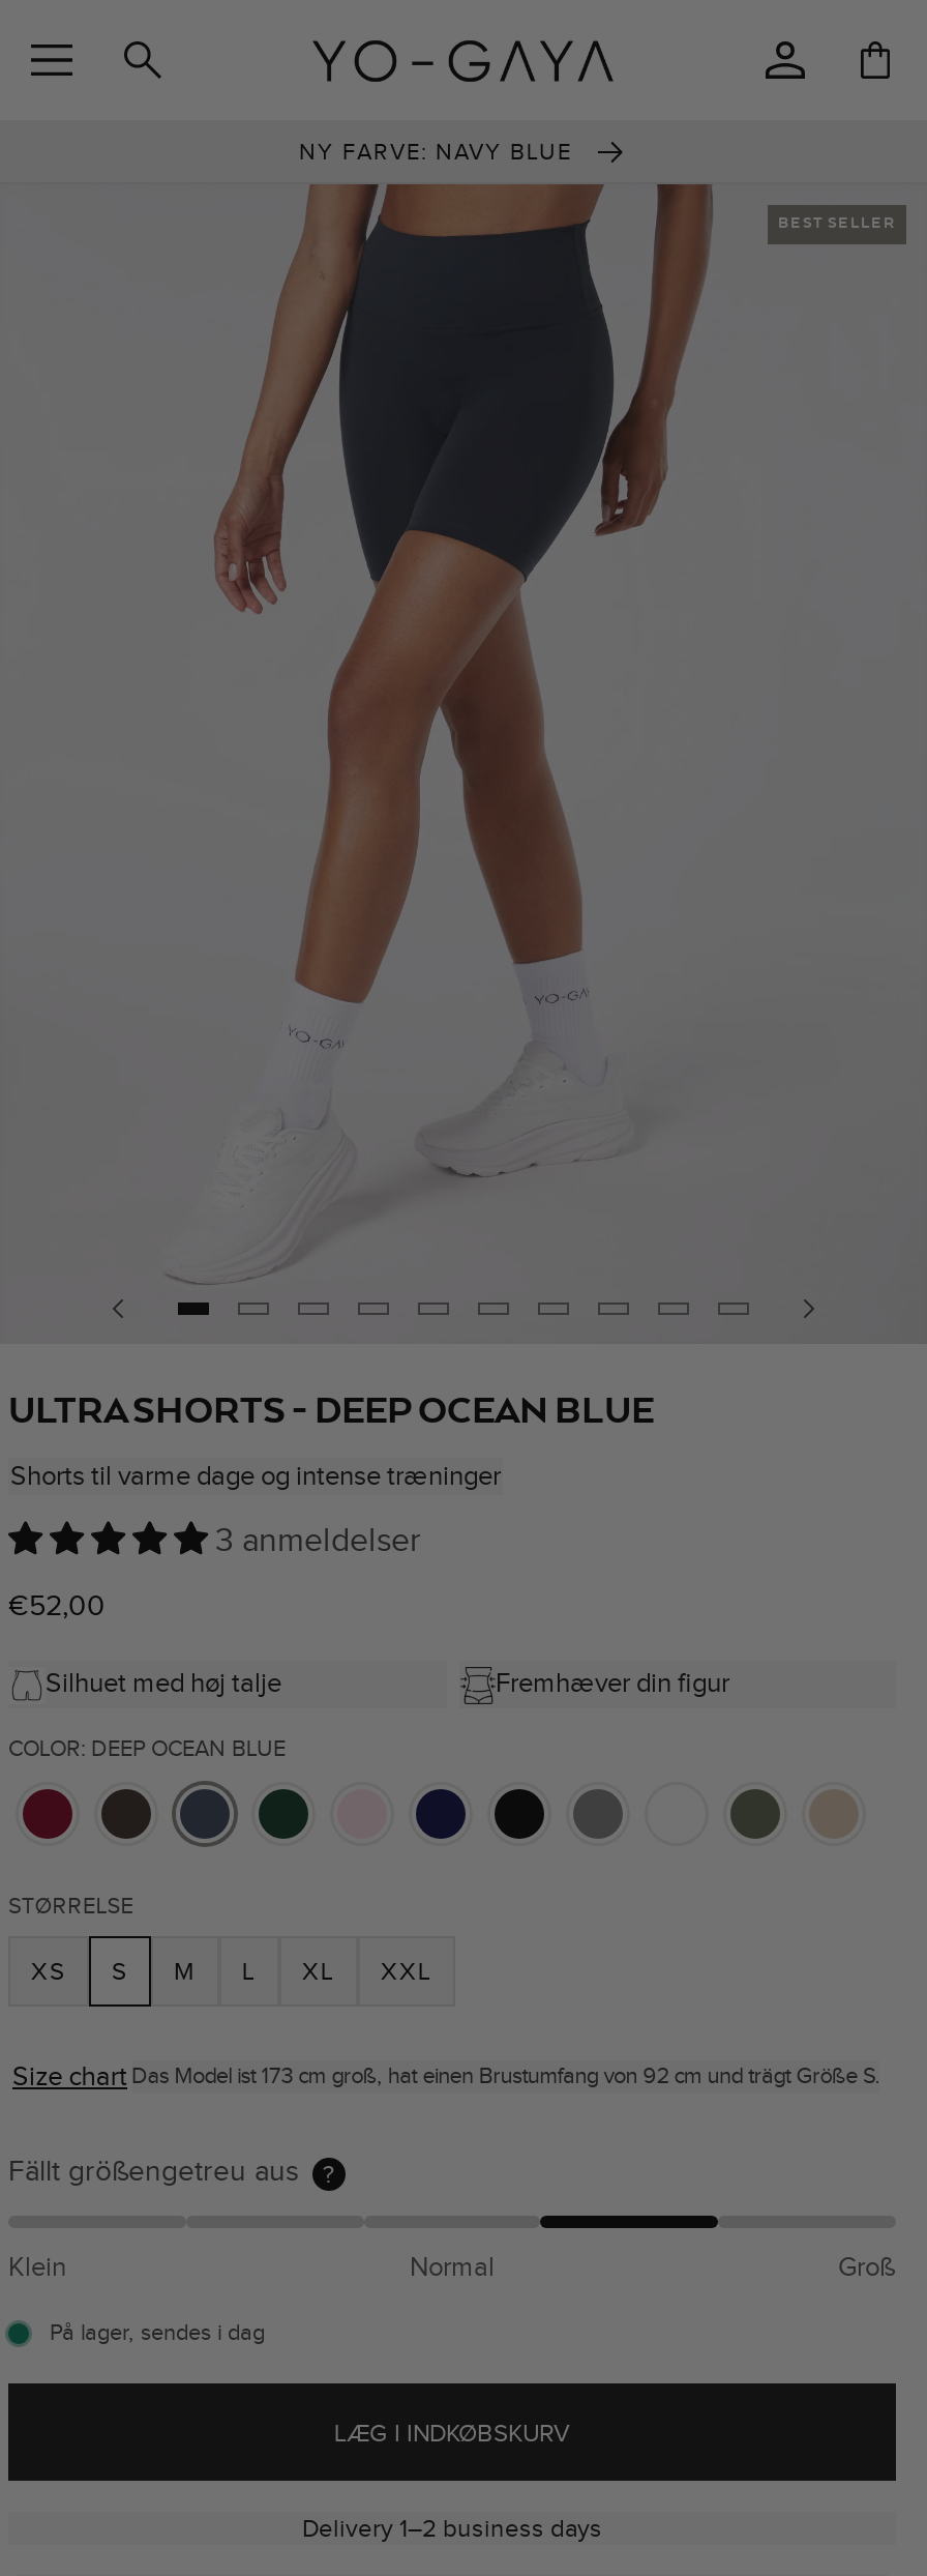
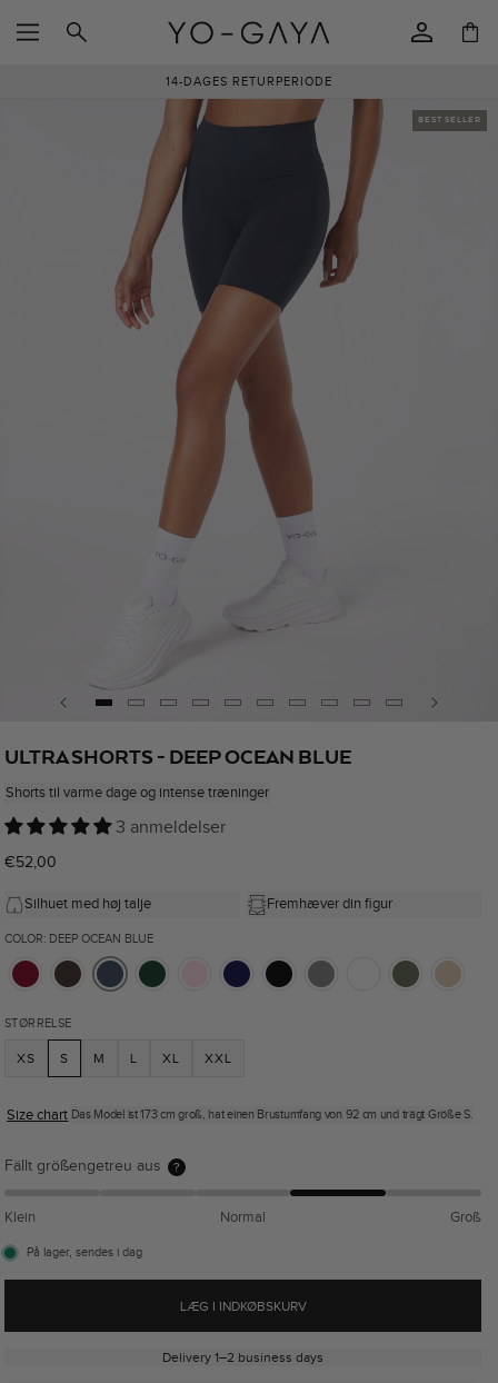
- NY FARVE: NAVY BLUE
+ 14-DAGES RETURPERIODE
